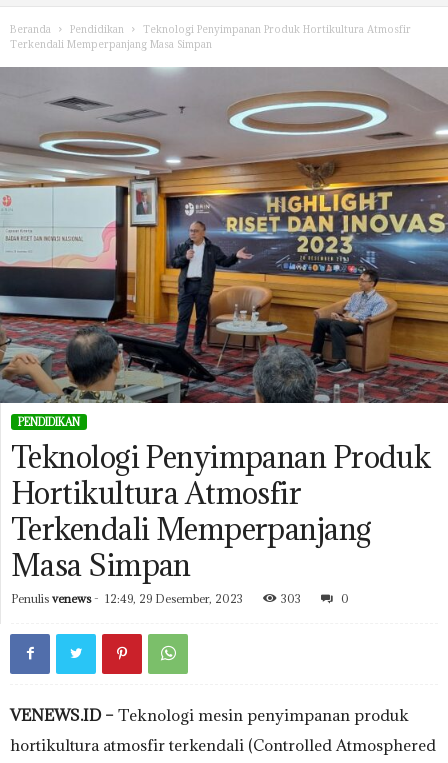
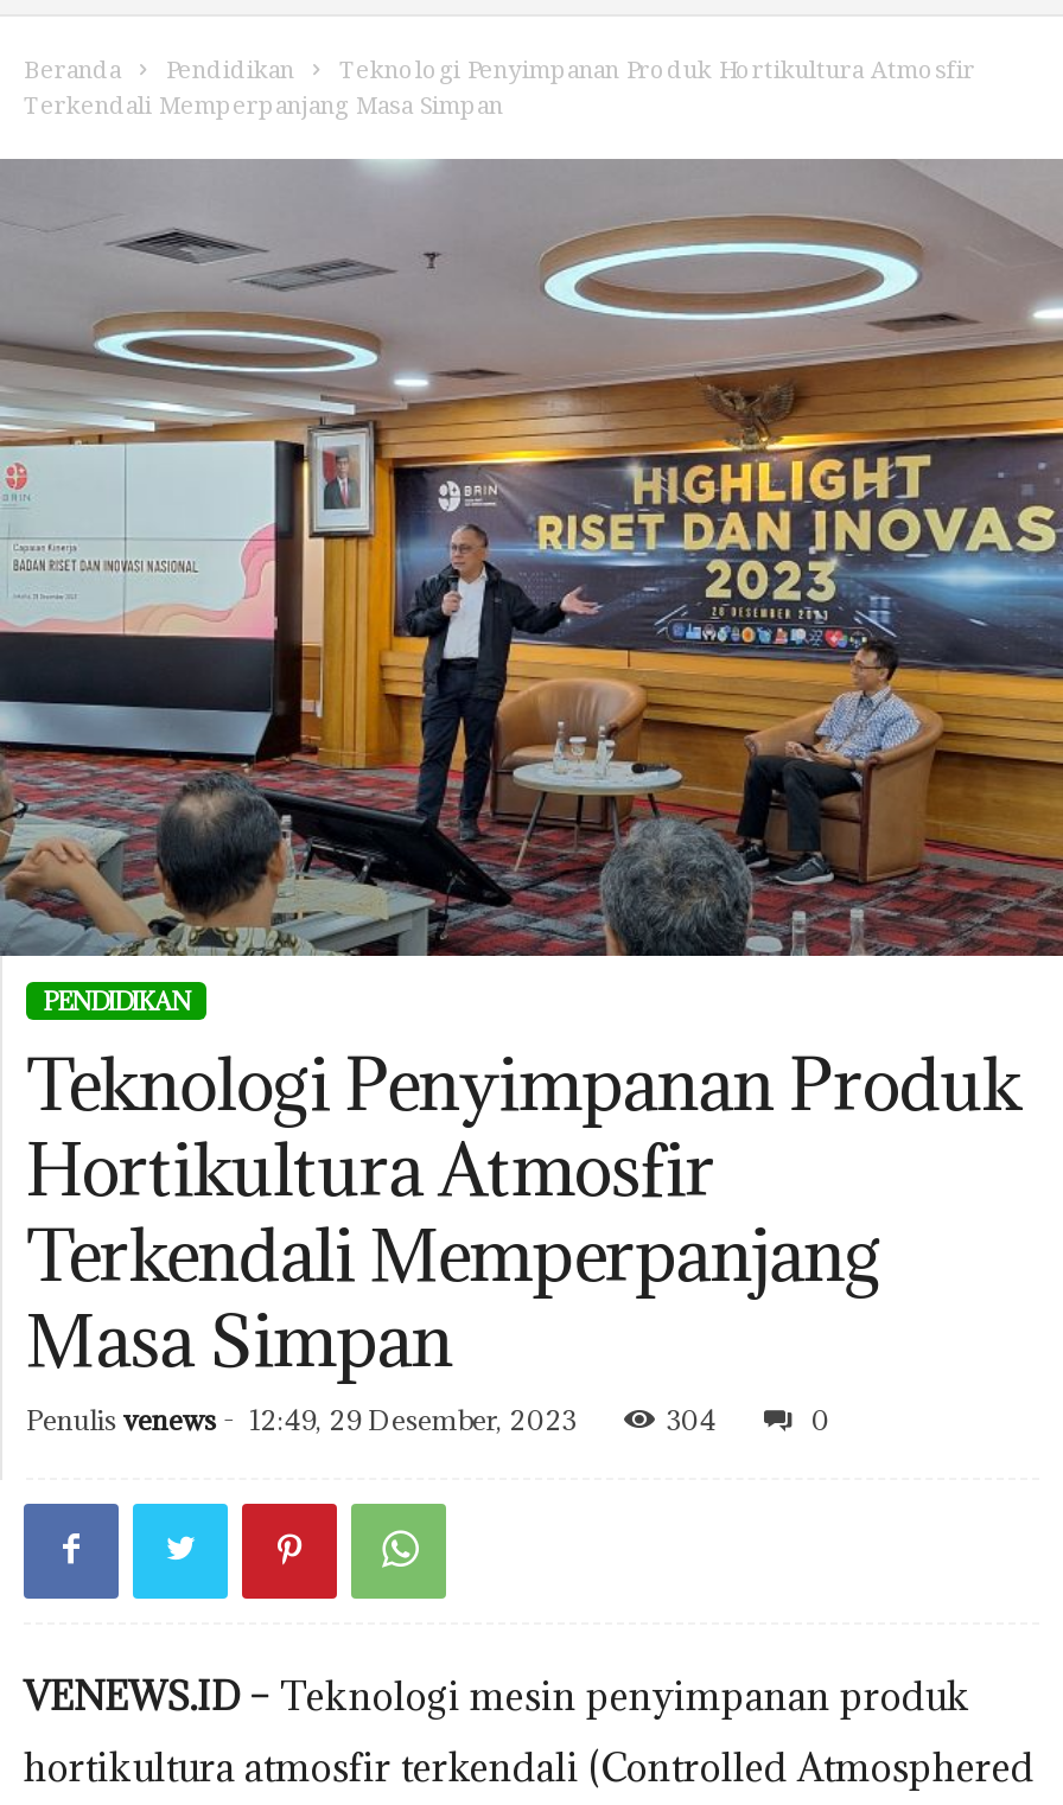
- 303
+ 304
